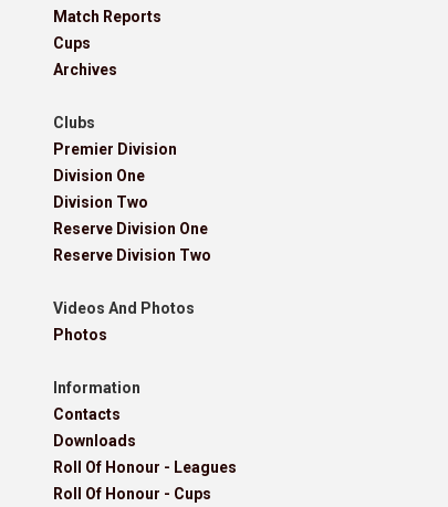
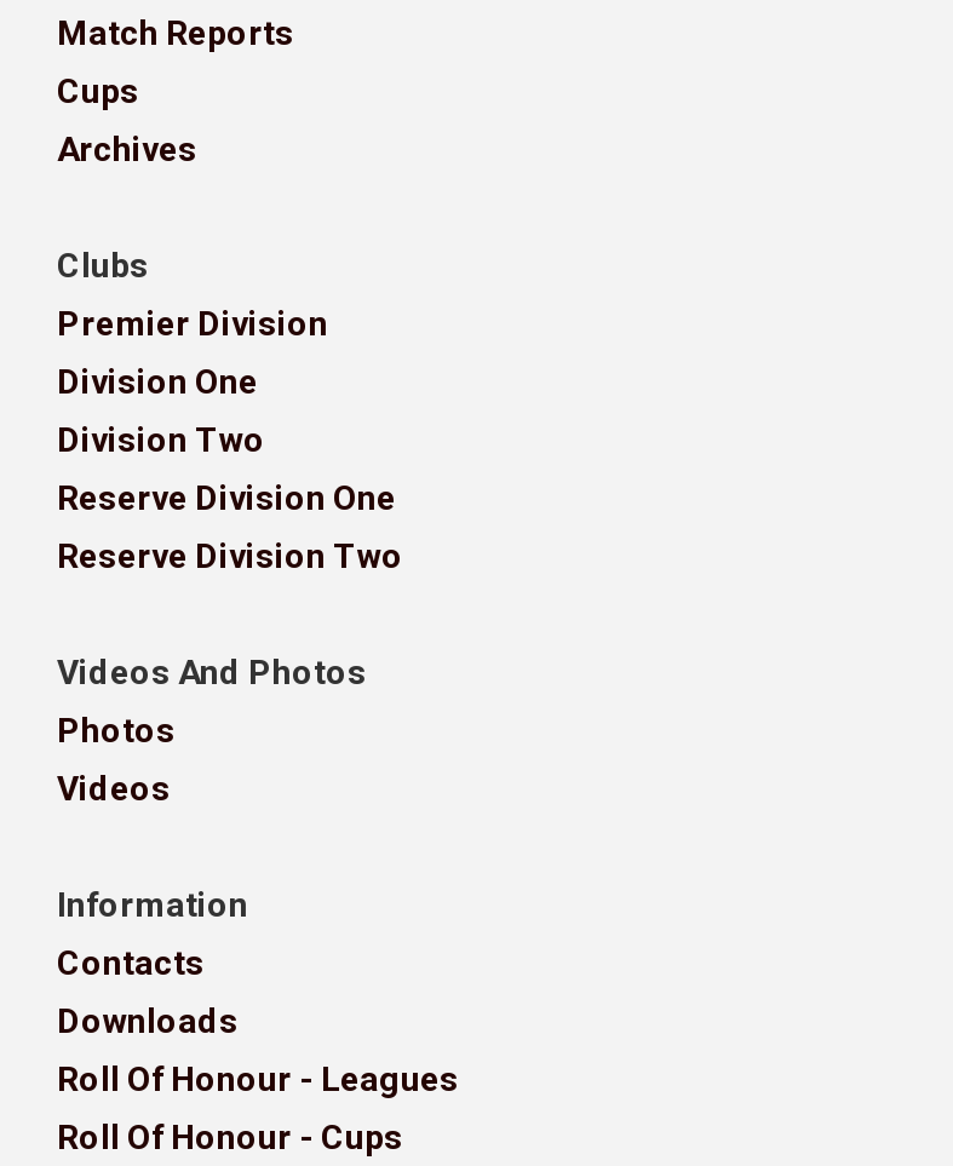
+ Videos
